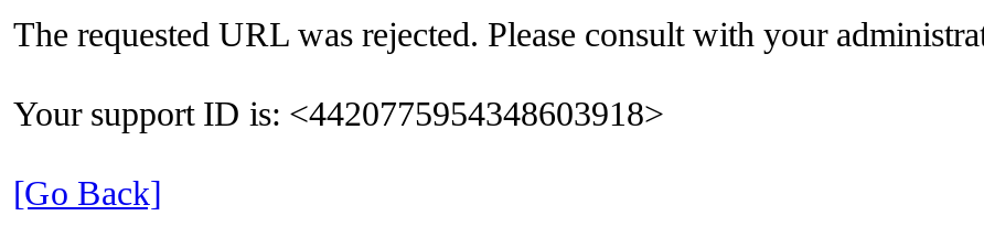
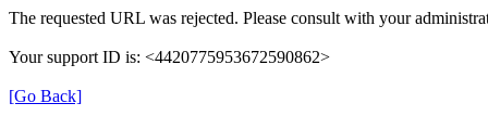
- Your support ID is: <4420775954348603918>
+ Your support ID is: <4420775953672590862>
